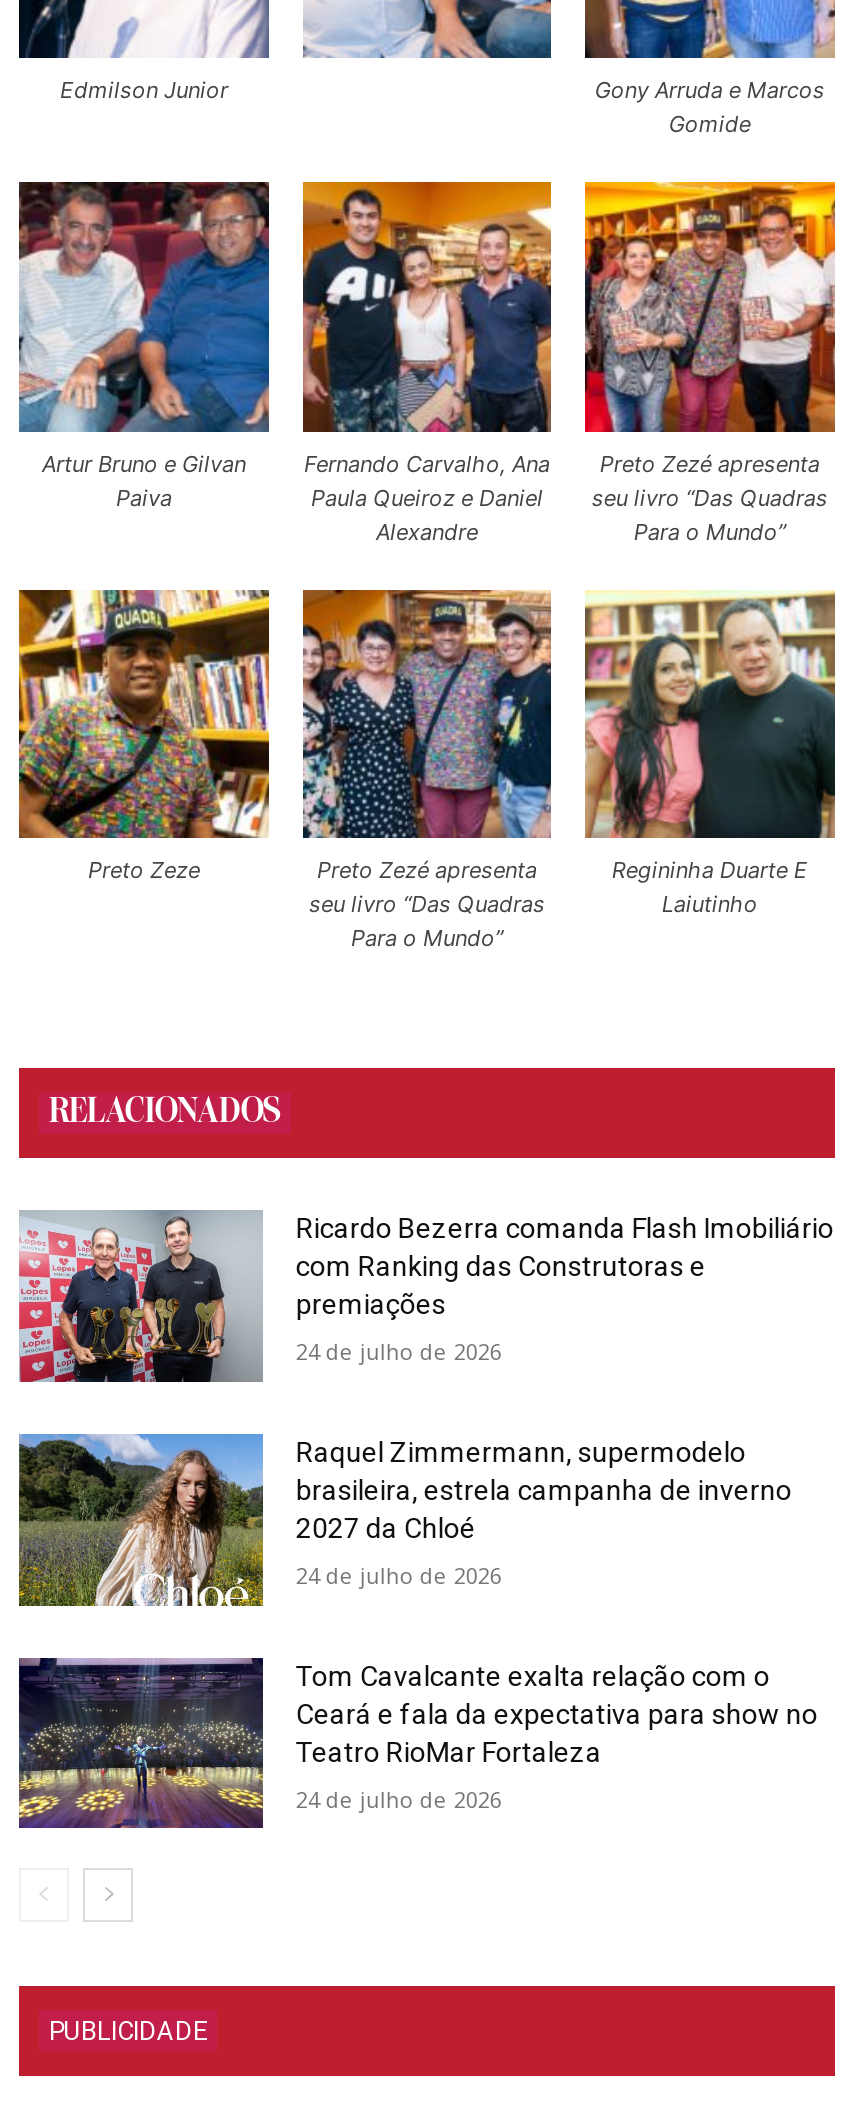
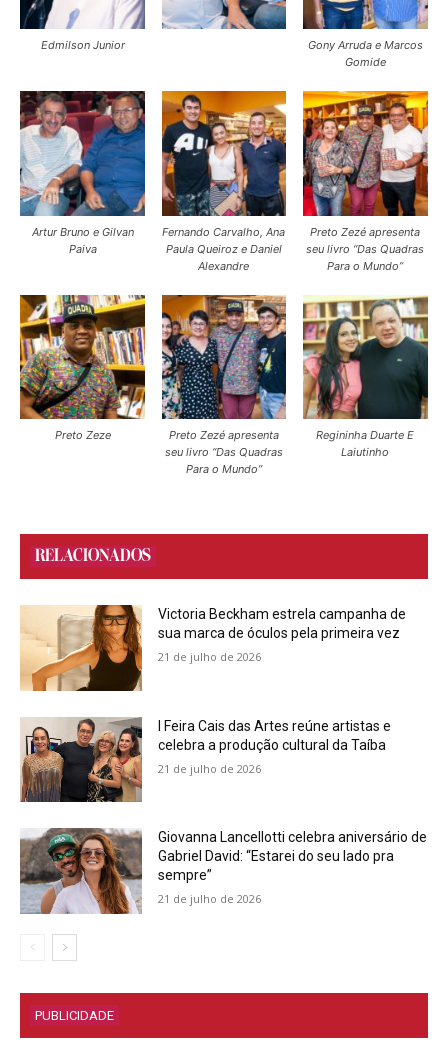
- [image]
- Ricardo Bezerra comanda Flash Imobiliário
- com Ranking das Construtoras e
- premiações
+ [image]
+ Victoria Beckham estrela campanha de
+ sua marca de óculos pela primeira vez

- 24 de julho de 2026
+ 21 de julho de 2026

- [image]
- Raquel Zimmermann, supermodelo
- brasileira, estrela campanha de inverno
- 2027 da Chloé
+ [image]
+ I Feira Cais das Artes reúne artistas e
+ celebra a produção cultural da Taíba

- 24 de julho de 2026
+ 21 de julho de 2026

- [image]
- Tom Cavalcante exalta relação com o
- Ceará e fala da expectativa para show no
- Teatro RioMar Fortaleza
+ [image]
+ Giovanna Lancellotti celebra aniversário de
+ Gabriel David: “Estarei do seu lado pra
+ sempre”

- 24 de julho de 2026
+ 21 de julho de 2026
